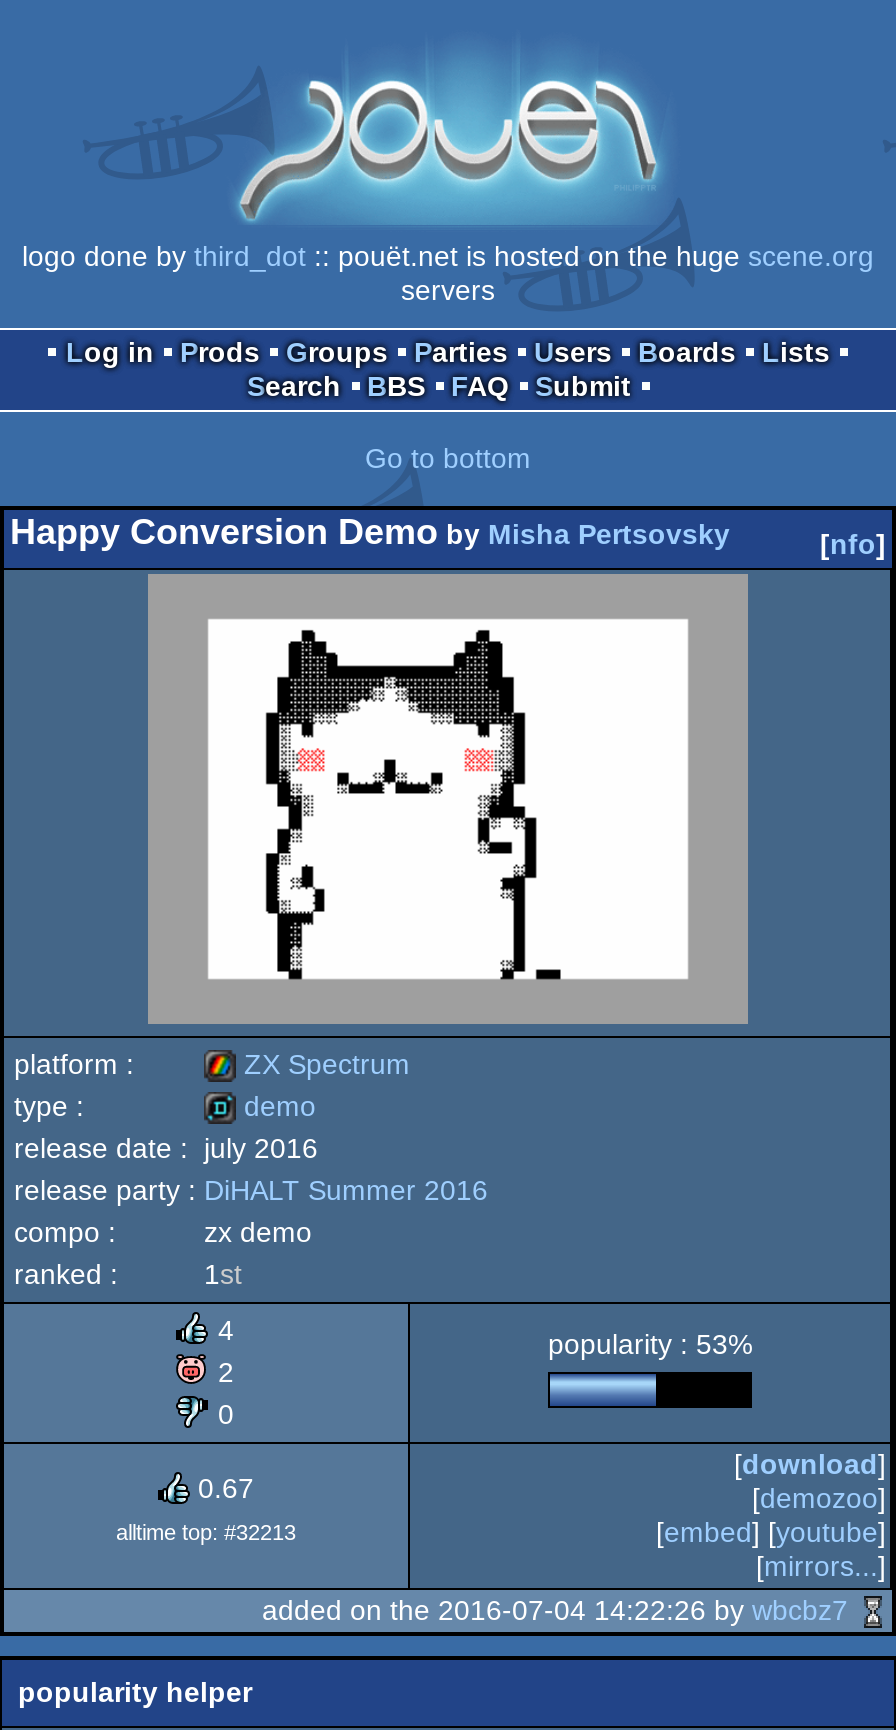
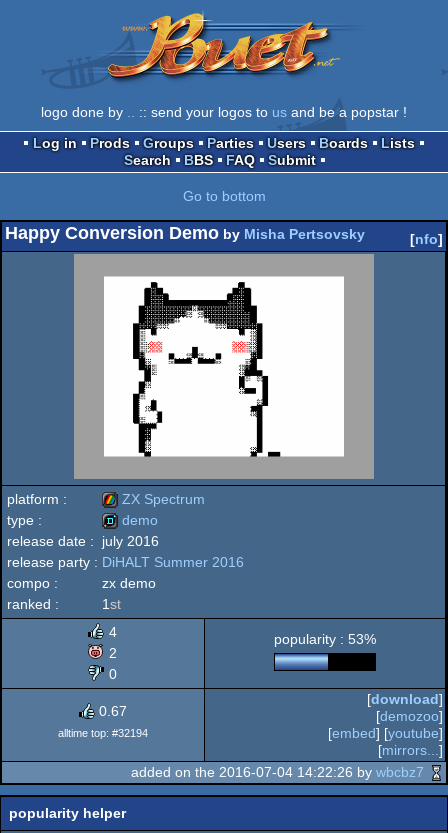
- [image]
- logo done by third_dot:: pouët.net is hosted on the huge scene.org
- servers
+ [image]
+ logo done by..:: send your logos to us and be a popstar !

- alltime top: #32213
+ alltime top: #32194
